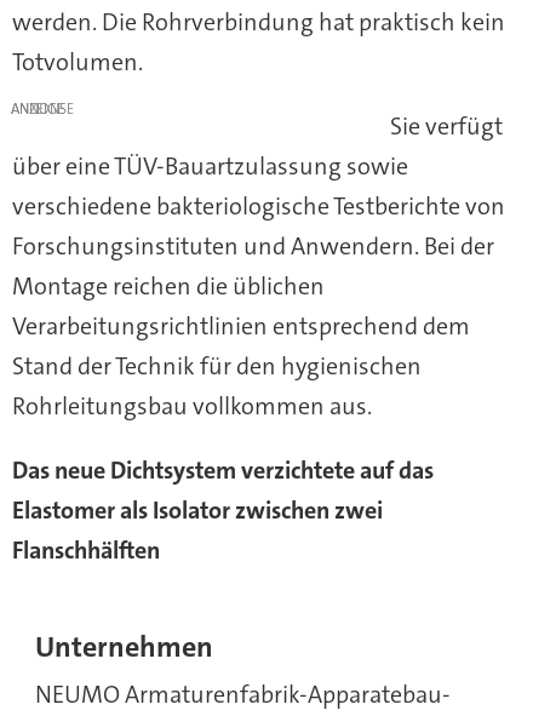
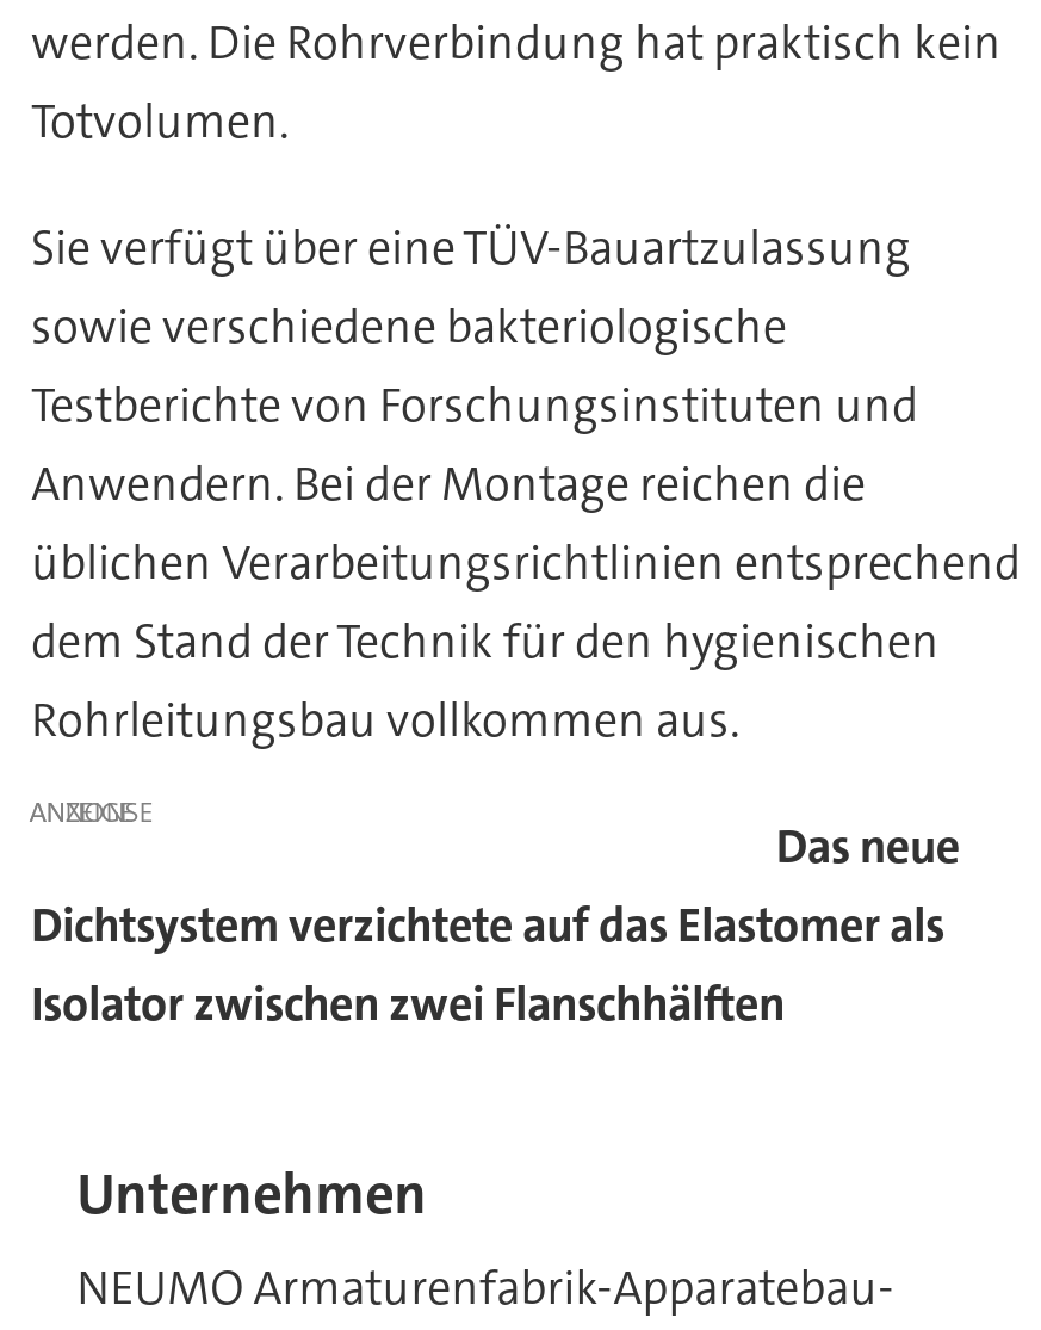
+ Sie verfügt über eine TÜV-Bauartzulassung
+ sowie verschiedene bakteriologische
+ Testberichte von Forschungsinstituten und
+ Anwendern. Bei der Montage reichen die
+ üblichen Verarbeitungsrichtlinien entsprechend
+ dem Stand der Technik für den hygienischen

moved down: ANZEIGE

- Sie verfügt
- über eine TÜV-Bauartzulassung sowie
- verschiedene bakteriologische Testberichte von
- Forschungsinstituten und Anwendern. Bei der
- Montage reichen die üblichen
- Verarbeitungsrichtlinien entsprechend dem
- Stand der Technik für den hygienischen
- Das neue Dichtsystem verzichtete auf das
- Elastomer als Isolator zwischen zwei
- Flanschhälften
+ Das neue
+ Dichtsystem verzichtete auf das Elastomer als
+ Isolator zwischen zwei Flanschhälften

moved up: Rohrleitungsbau vollkommen aus.
